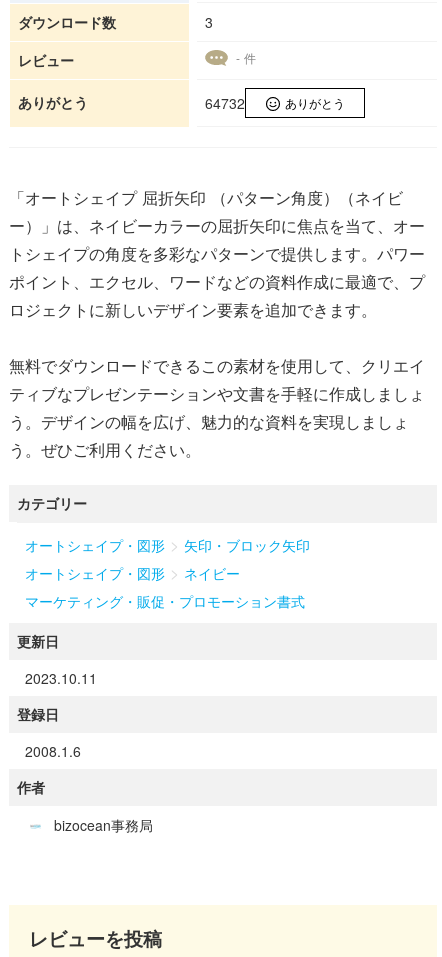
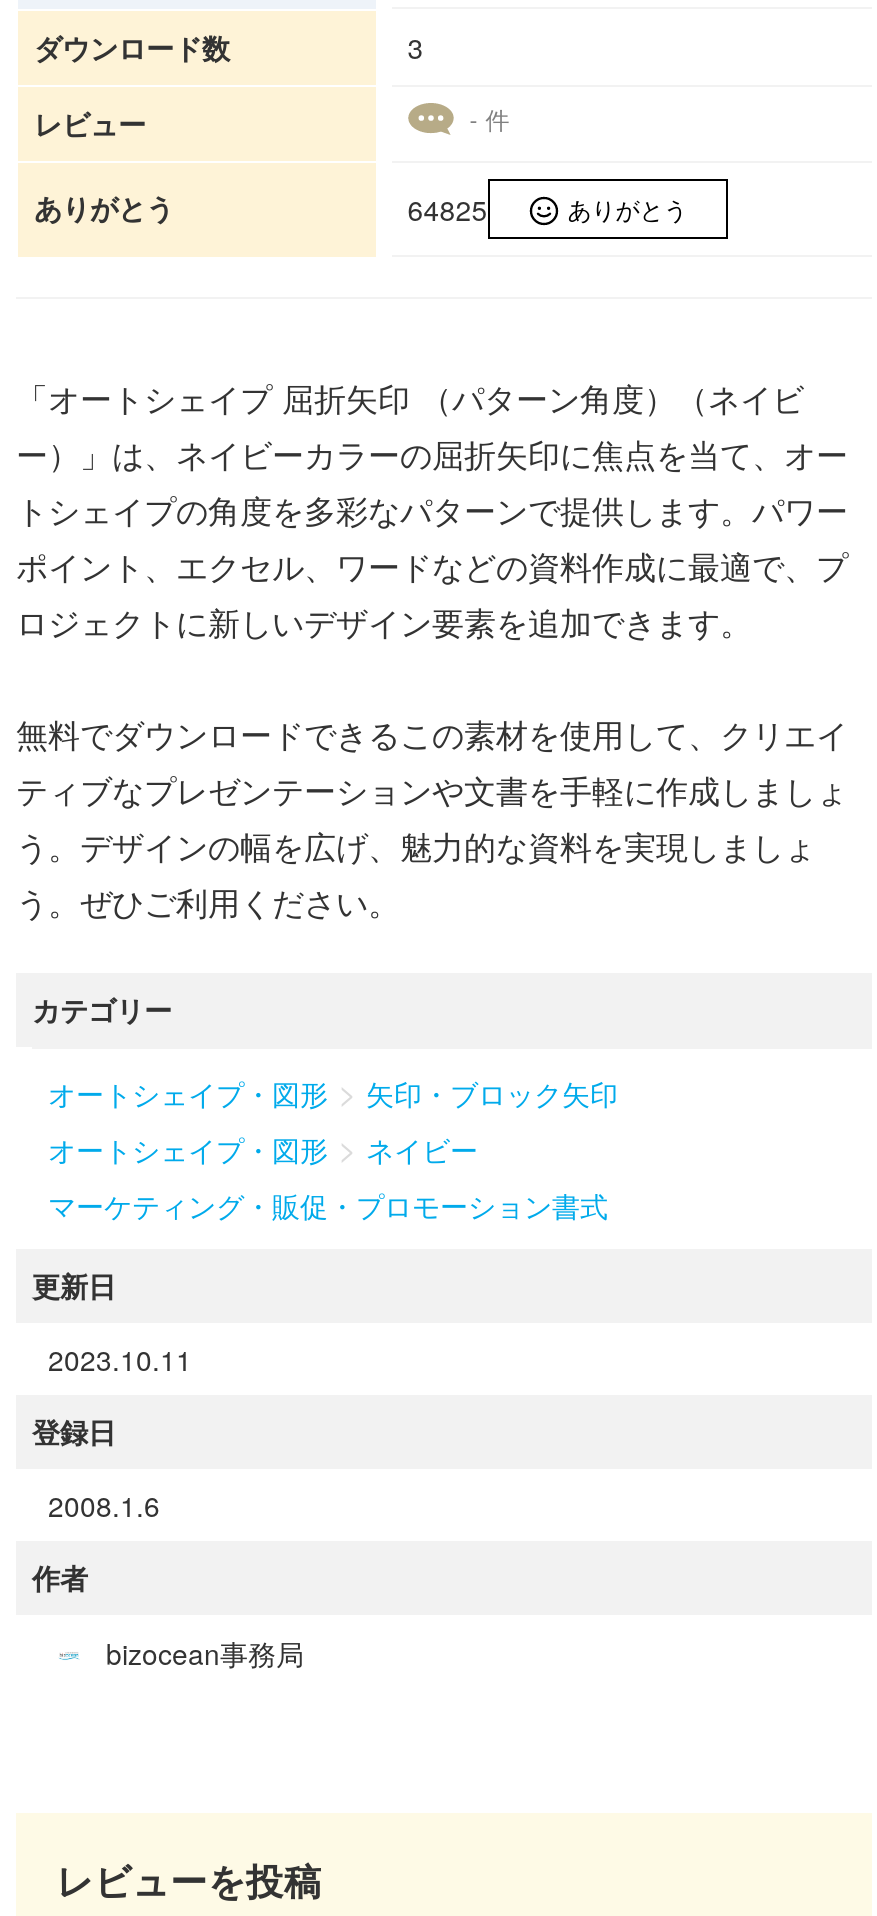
- 64732
+ 64825
